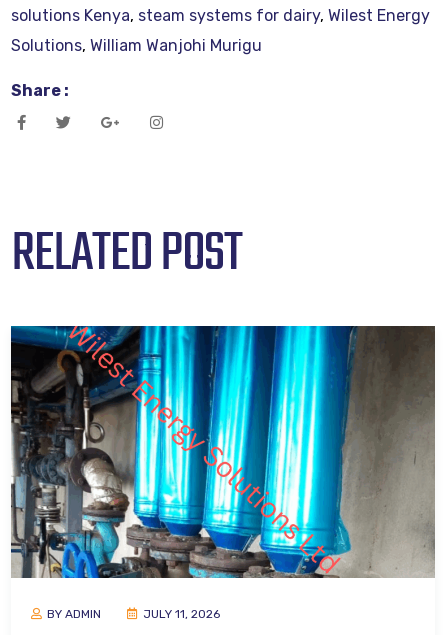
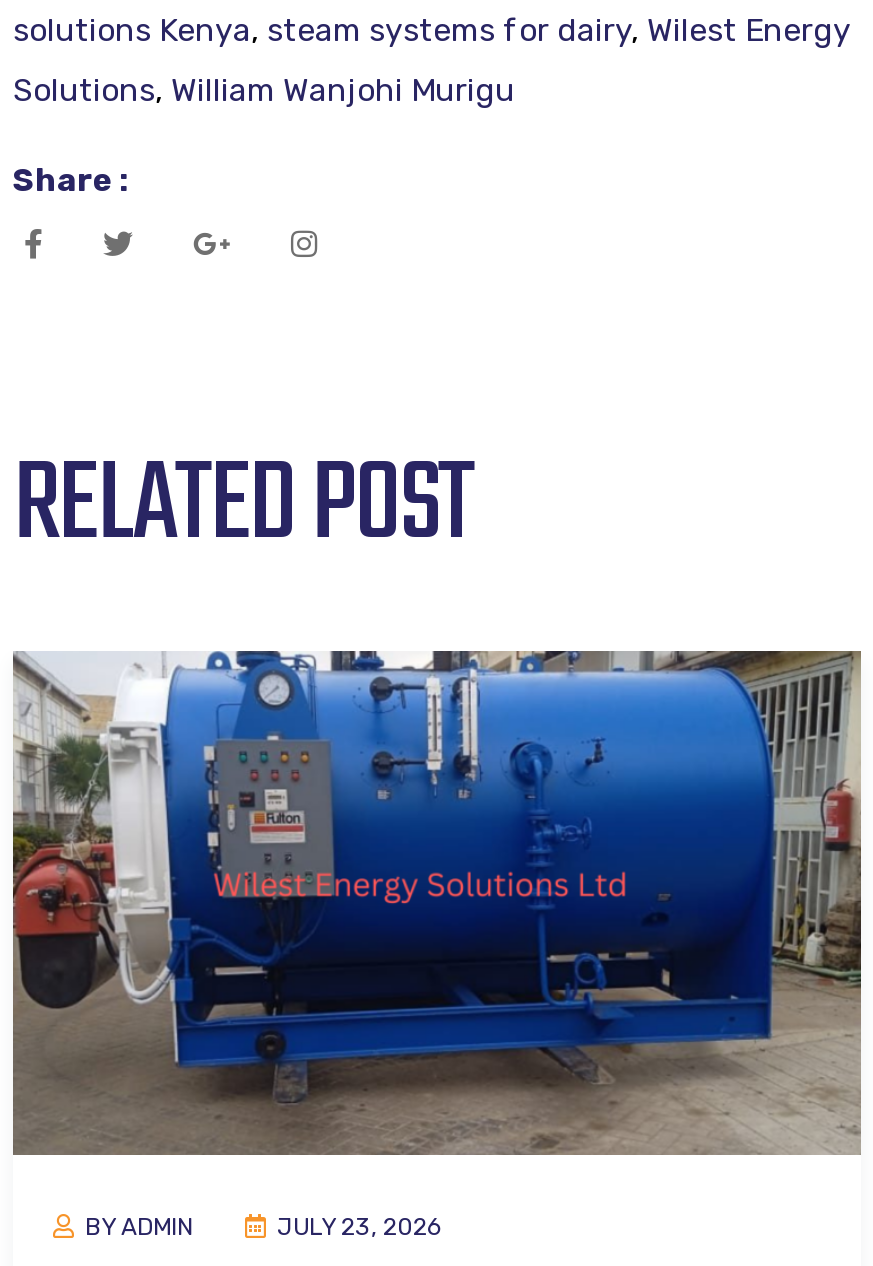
- [image]
- JULY 11, 2026
+ [image]
+ JULY 23, 2026
